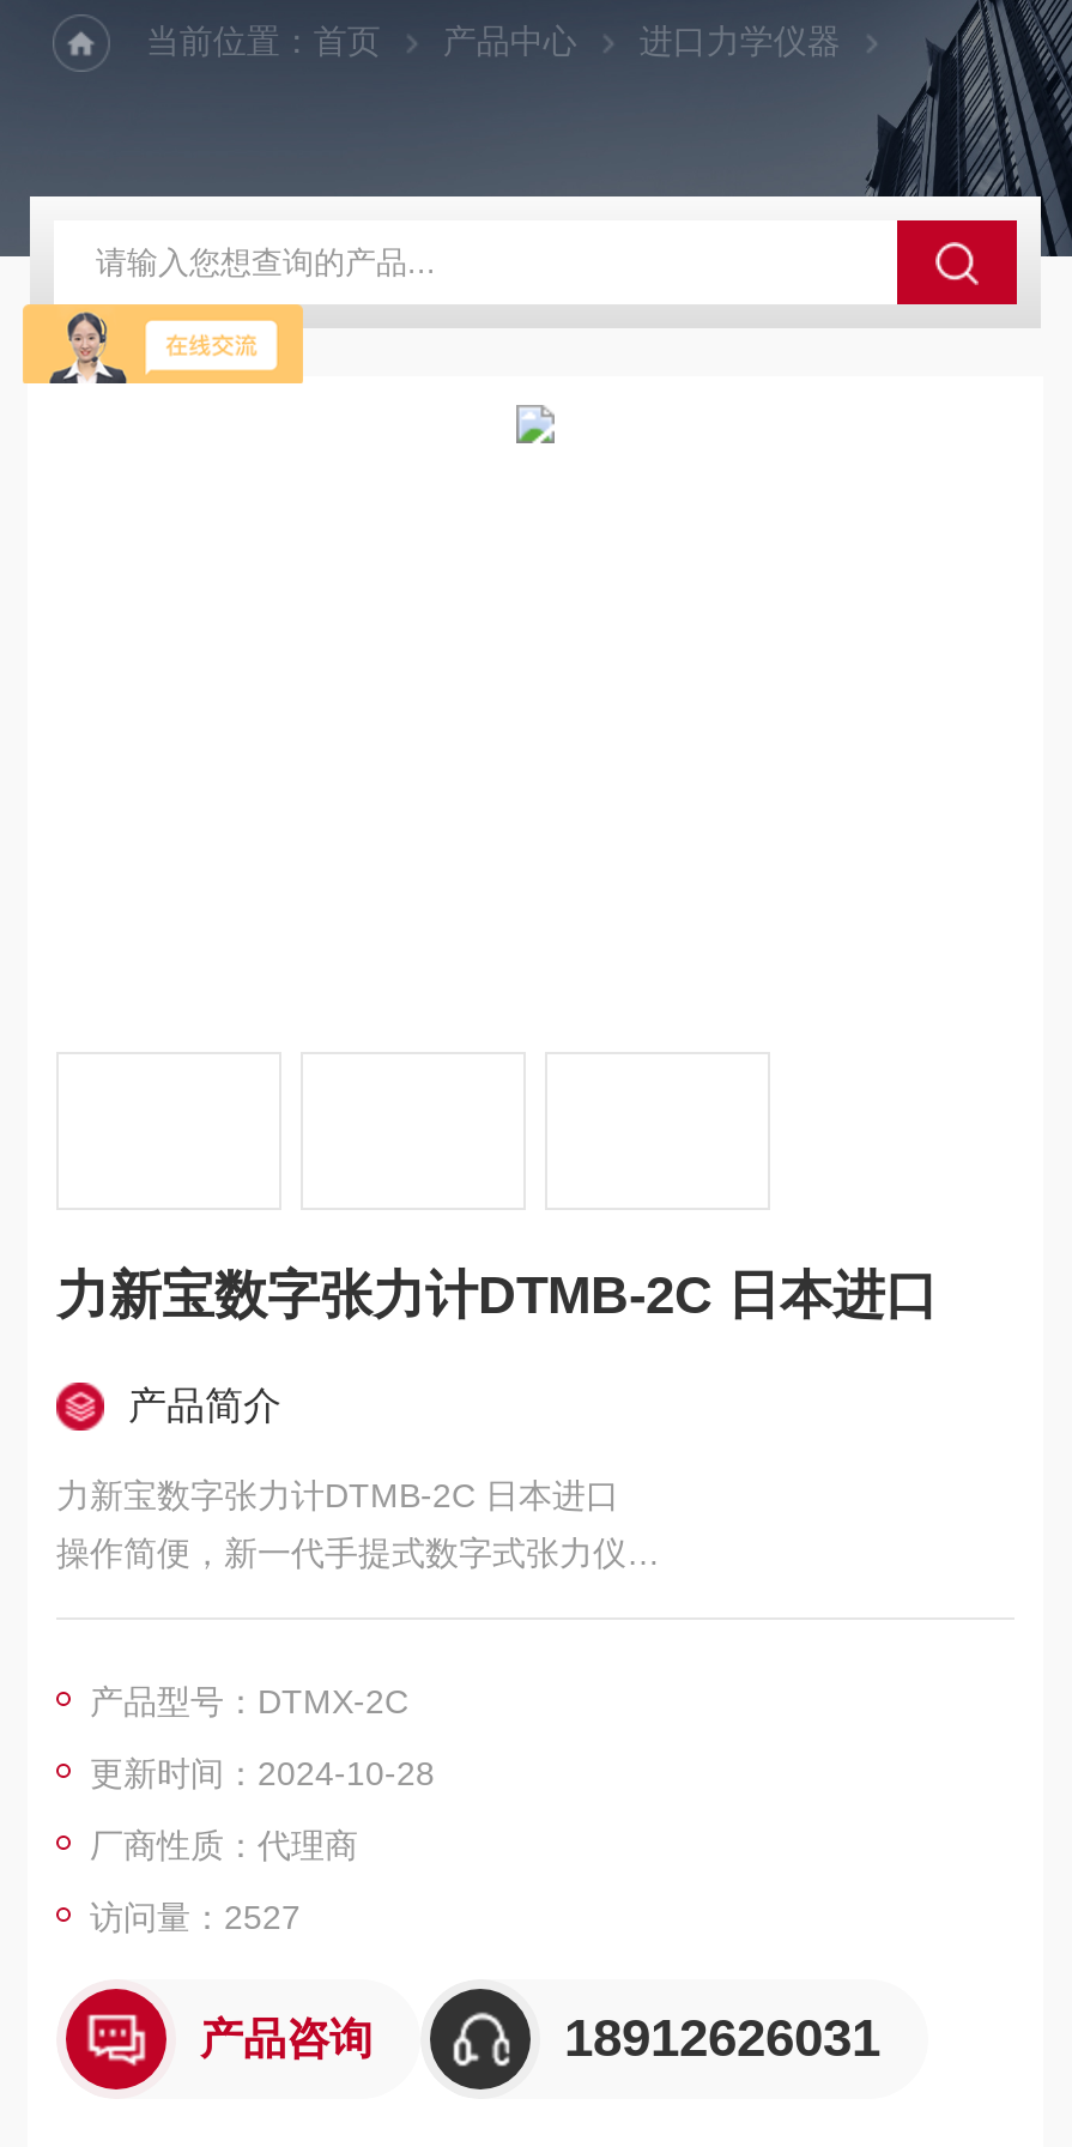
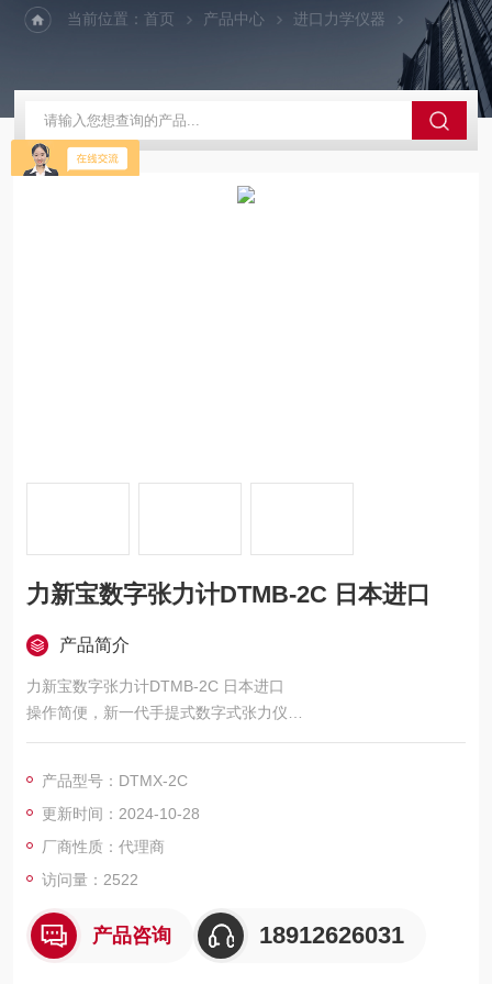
- 访问量：2527
+ 访问量：2522
